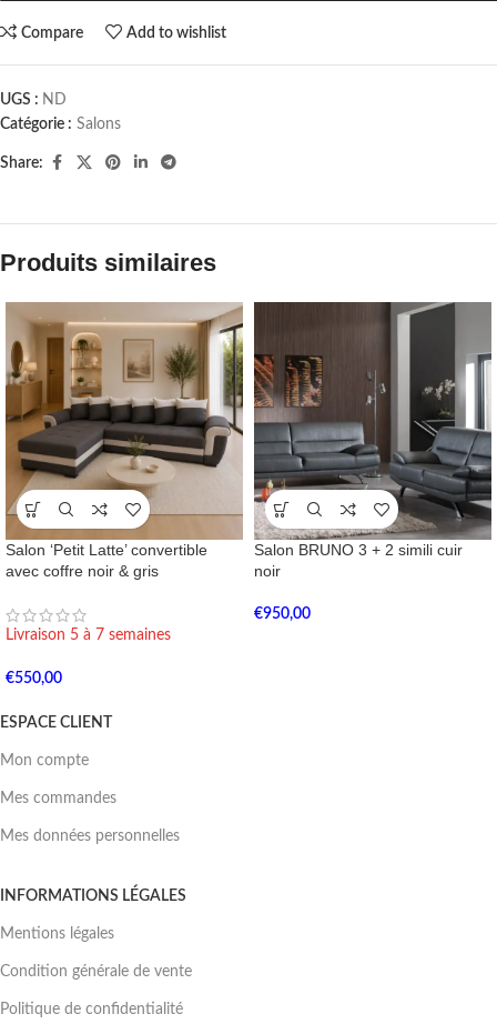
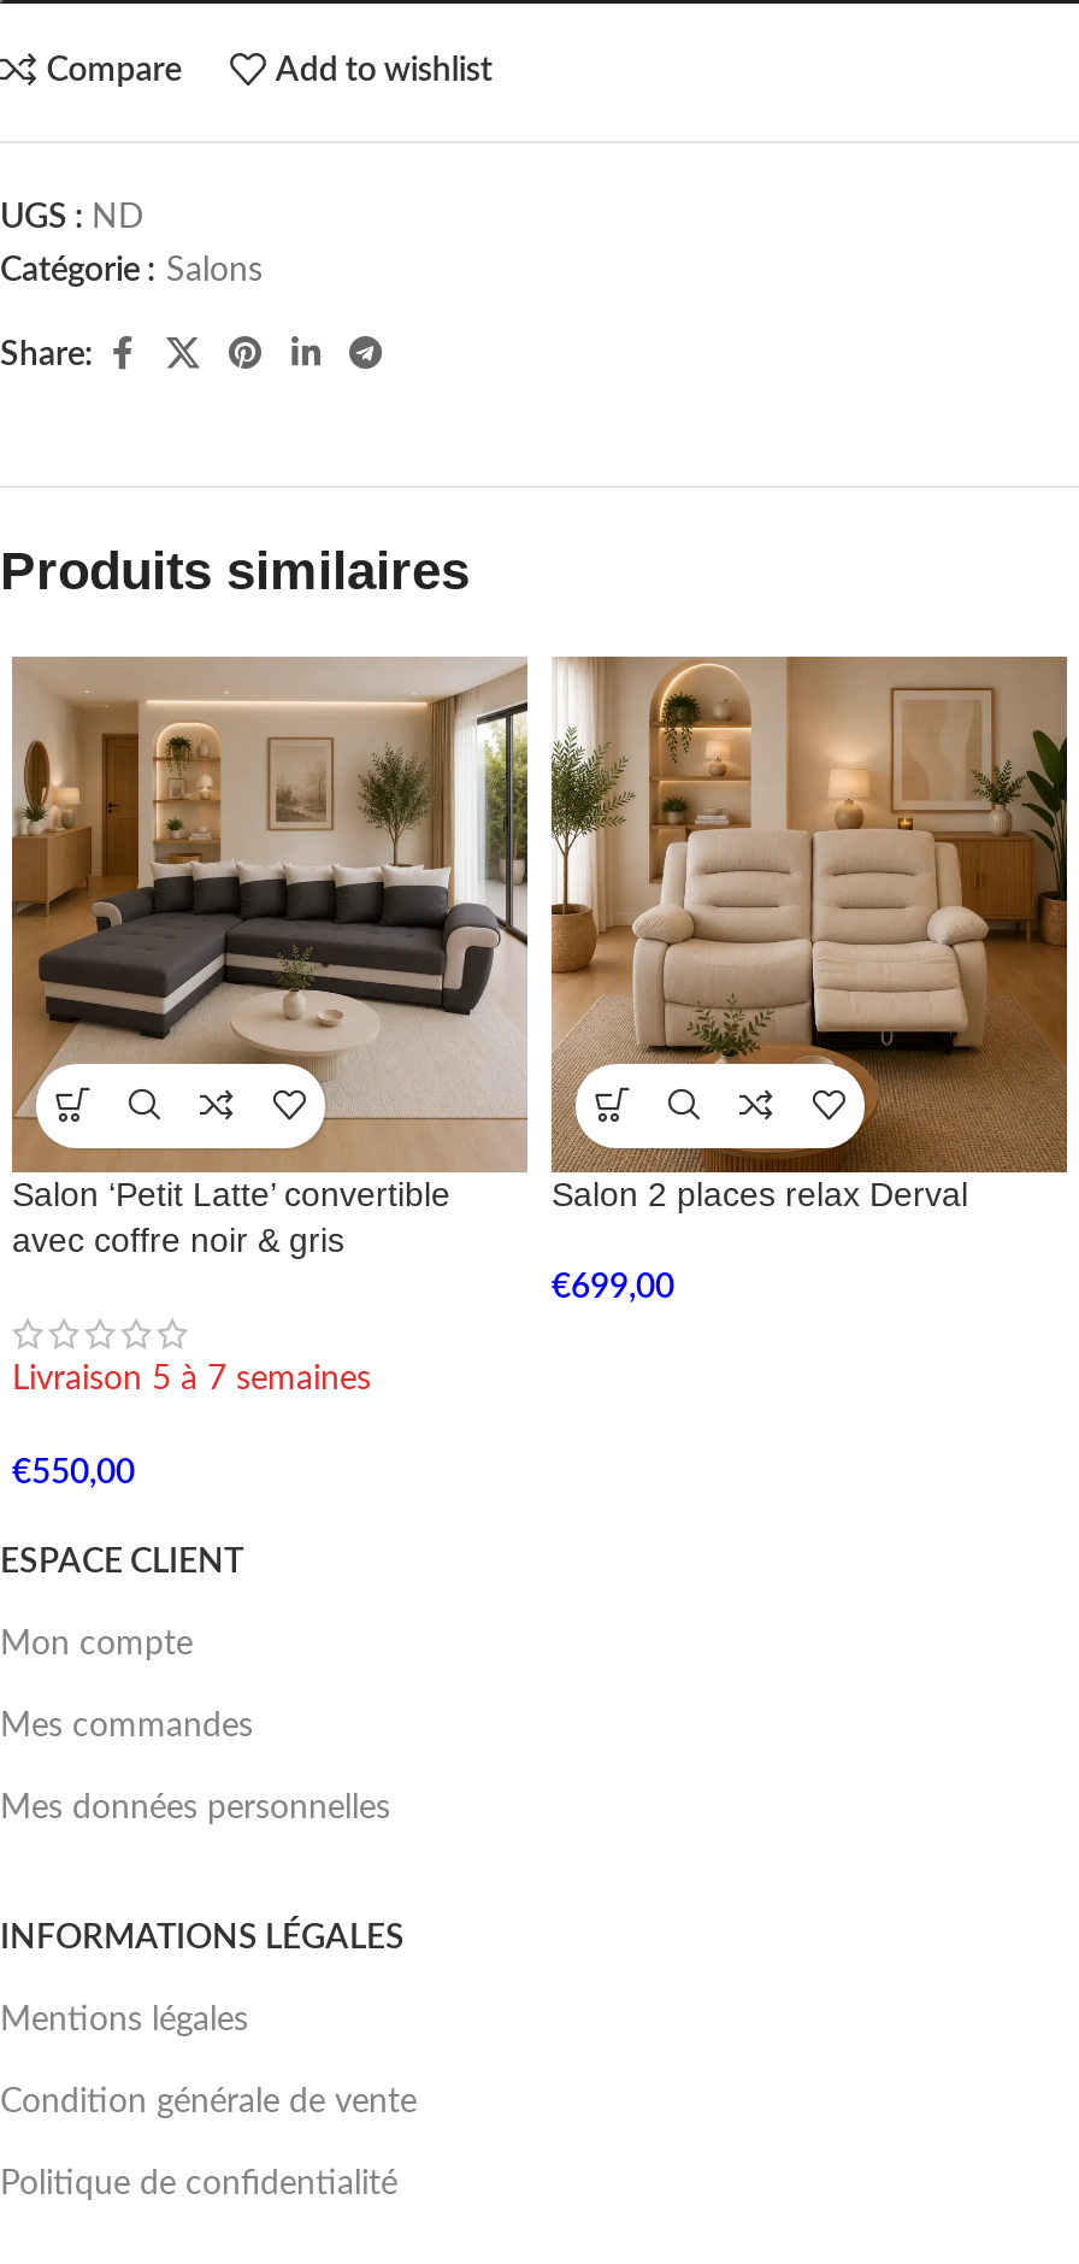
- [image]
- Salon BRUNO 3 + 2 simili cuir
- noir
+ [image]
+ Salon 2 places relax Derval

- €950,00
+ €699,00
